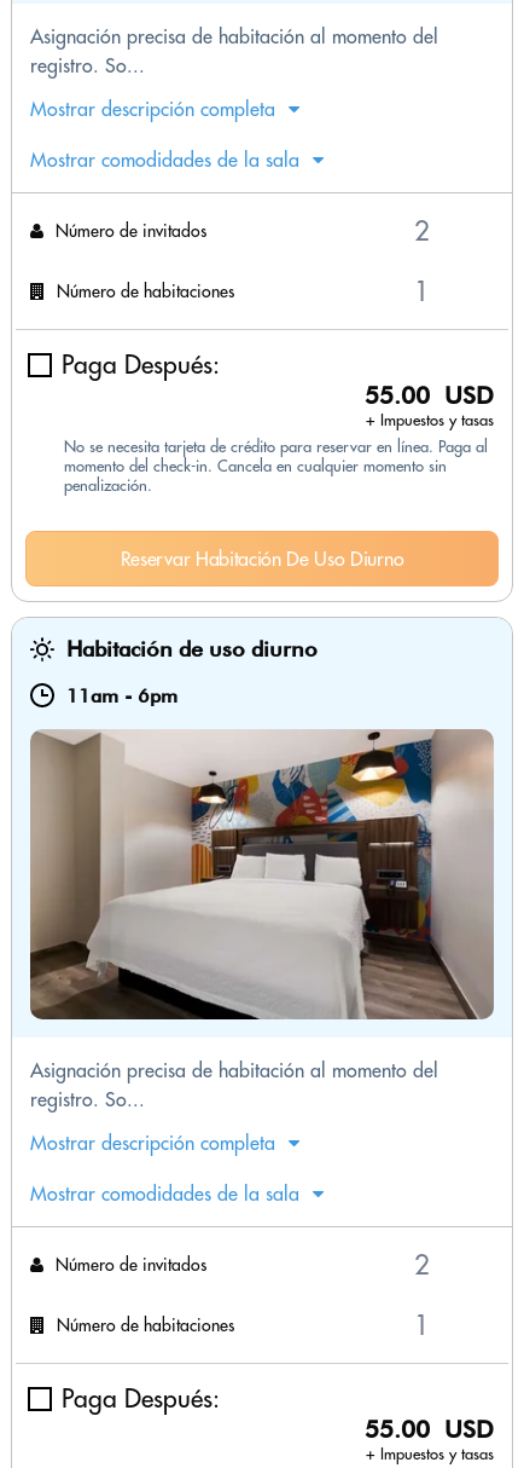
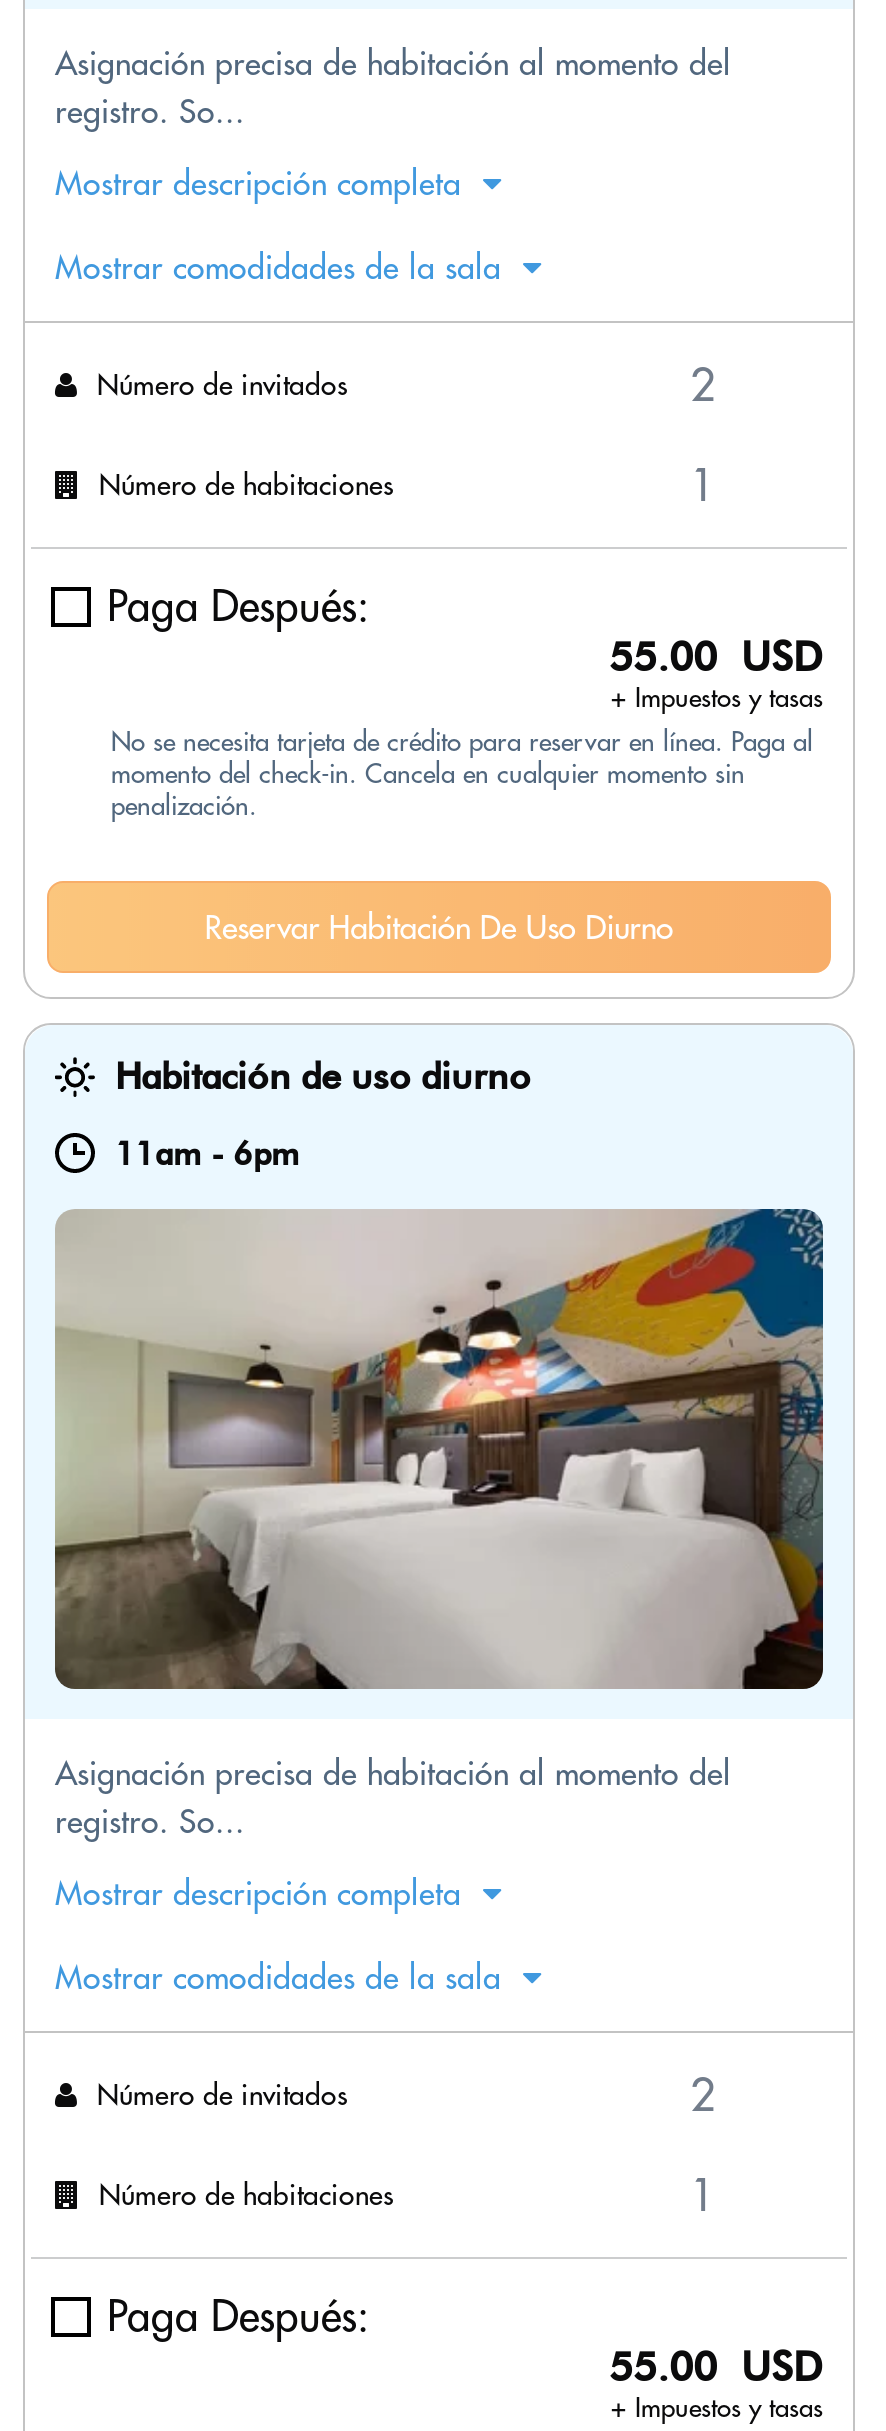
- [image]
+ [image]
